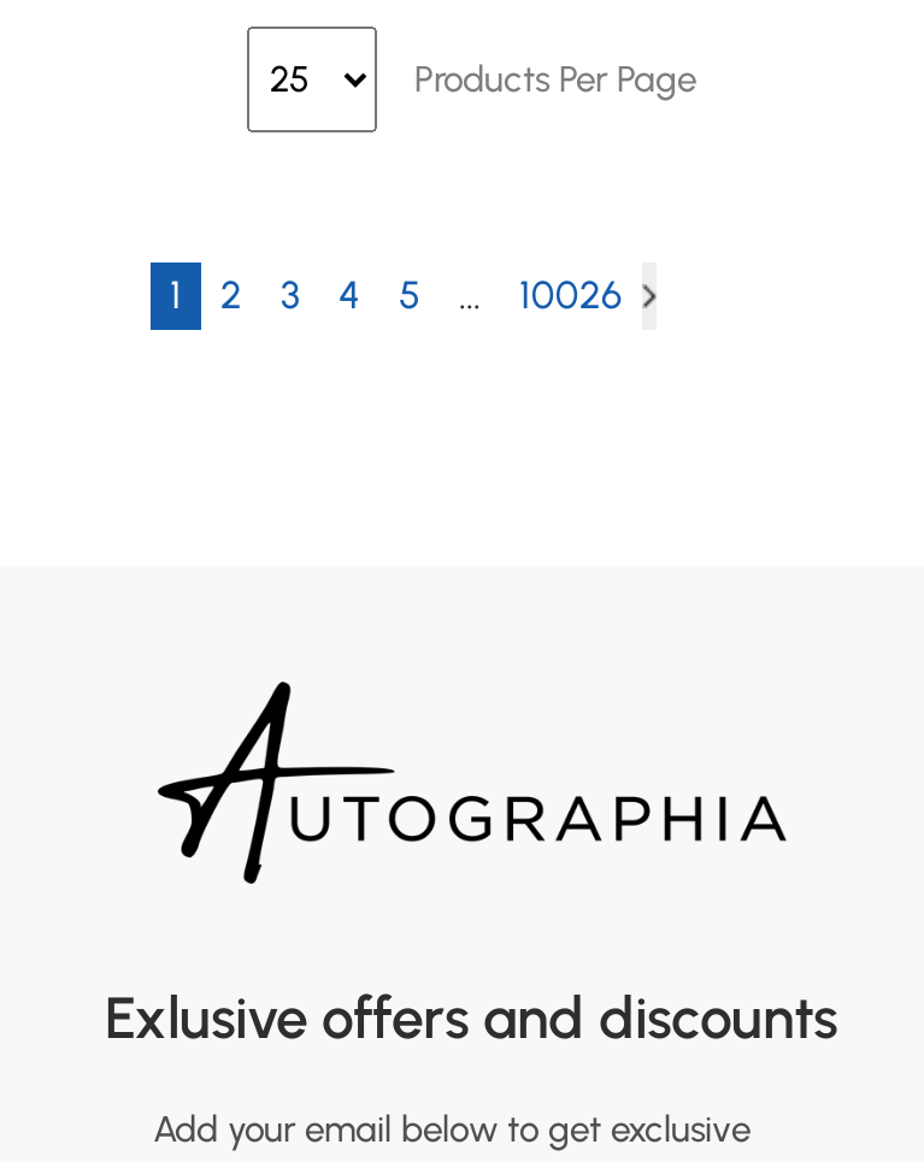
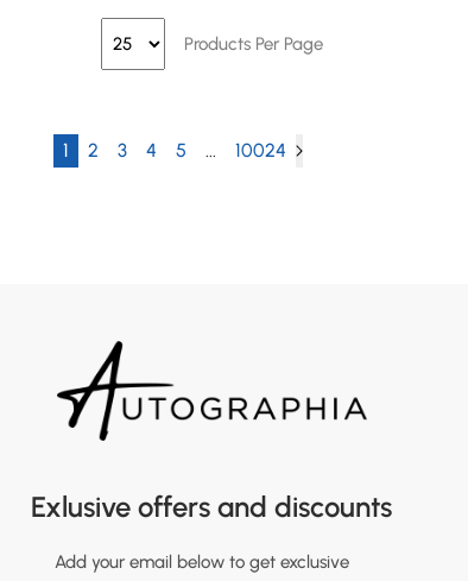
- 10026
+ 10024
